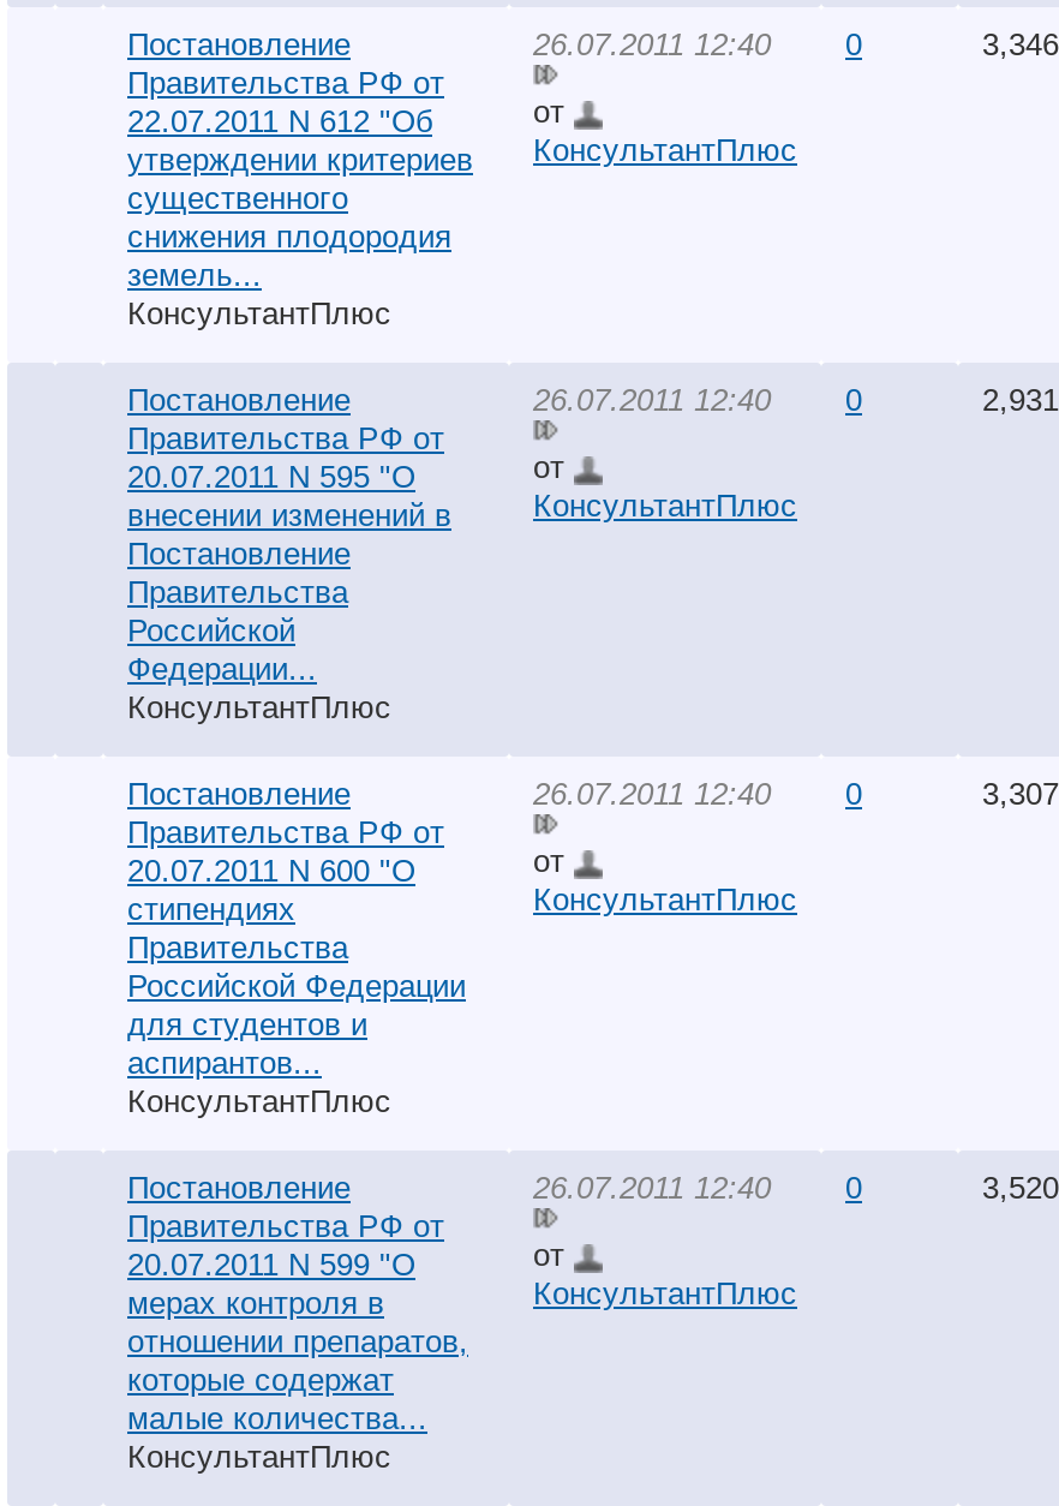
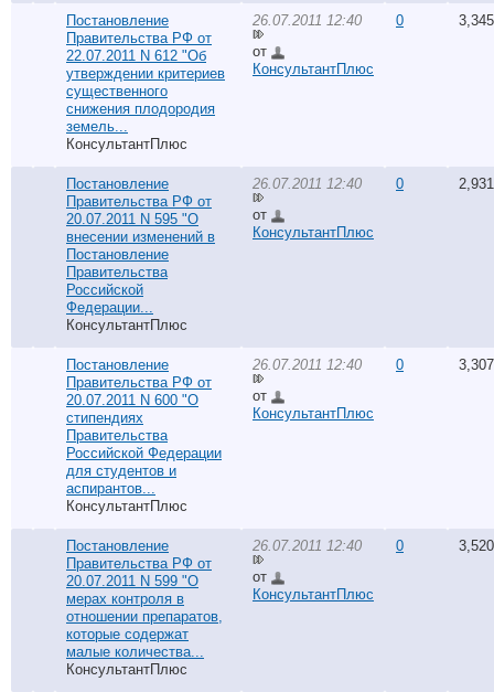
- 3,346
+ 3,345
